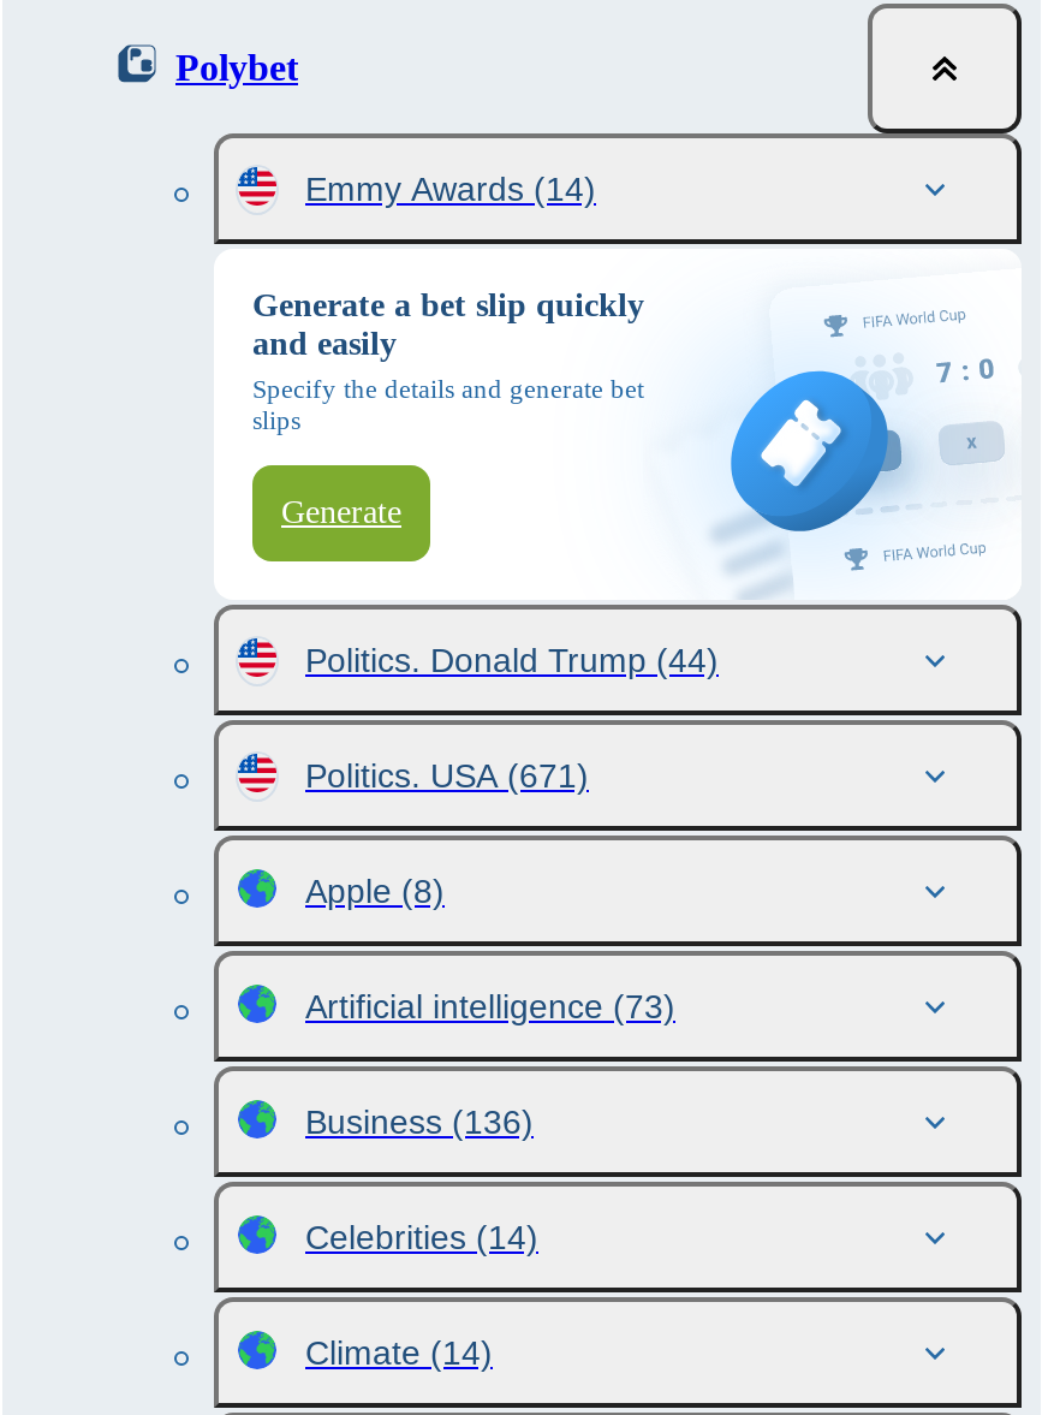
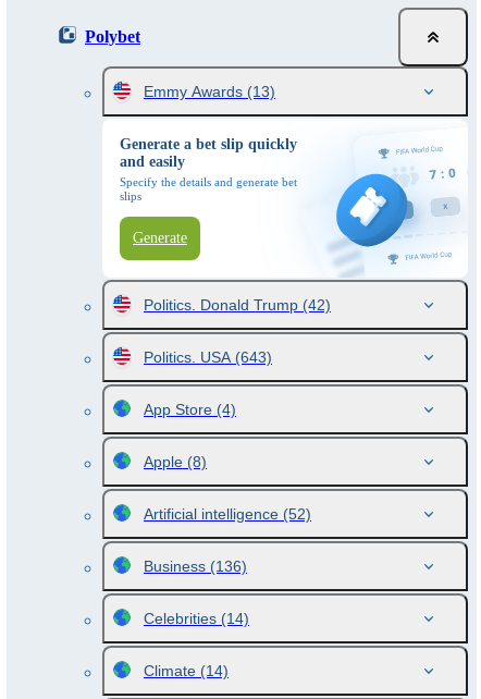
- Emmy Awards (14)
+ Emmy Awards (13)

- Politics. Donald Trump (44)
- Politics. USA (671)
+ Politics. Donald Trump (42)
+ Politics. USA (643)
+ App Store (4)

- Artificial intelligence (73)
+ Artificial intelligence (52)
